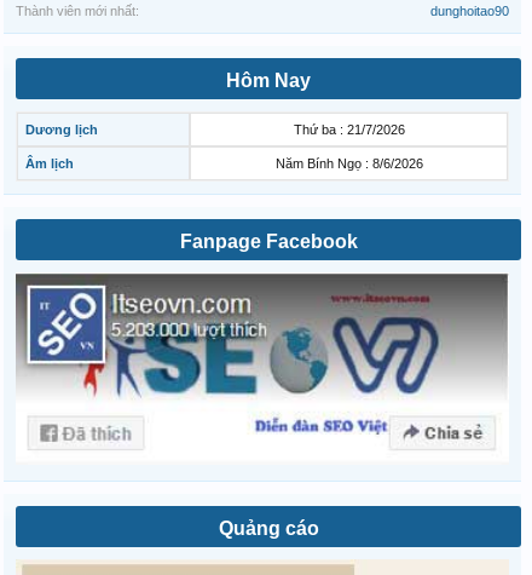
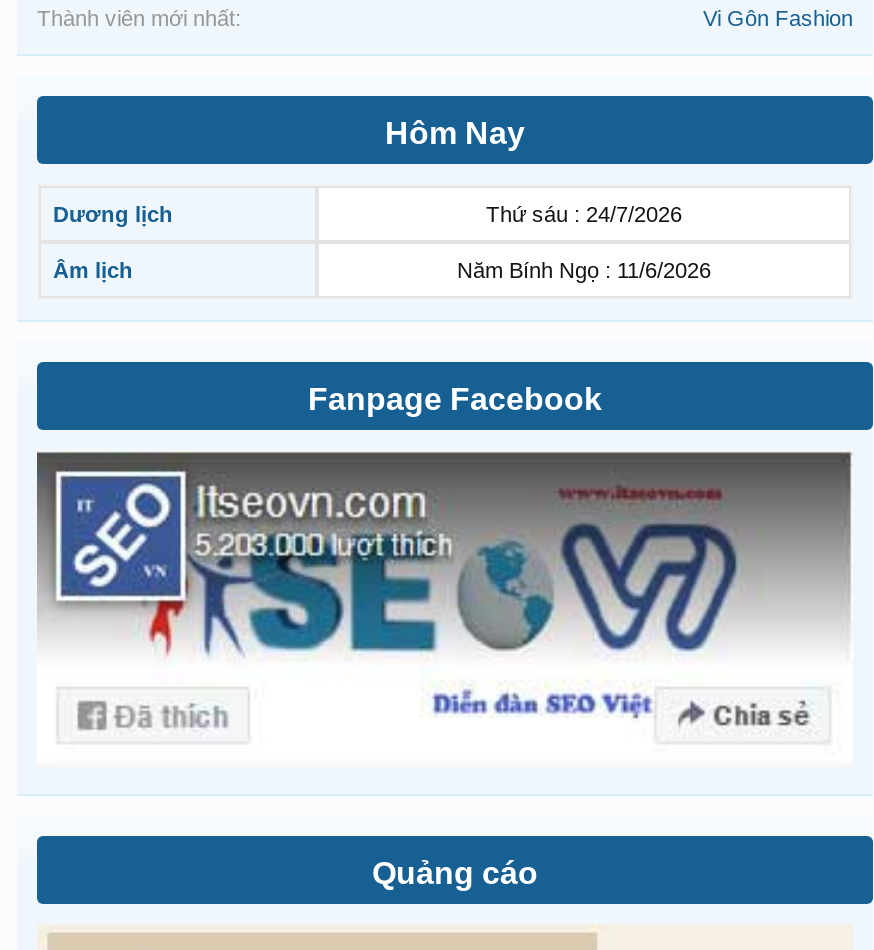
- dunghoitao90
+ Vi Gôn Fashion

- Thứ ba : 21/7/2026
+ Thứ sáu : 24/7/2026

- Năm Bính Ngọ : 8/6/2026
+ Năm Bính Ngọ : 11/6/2026
